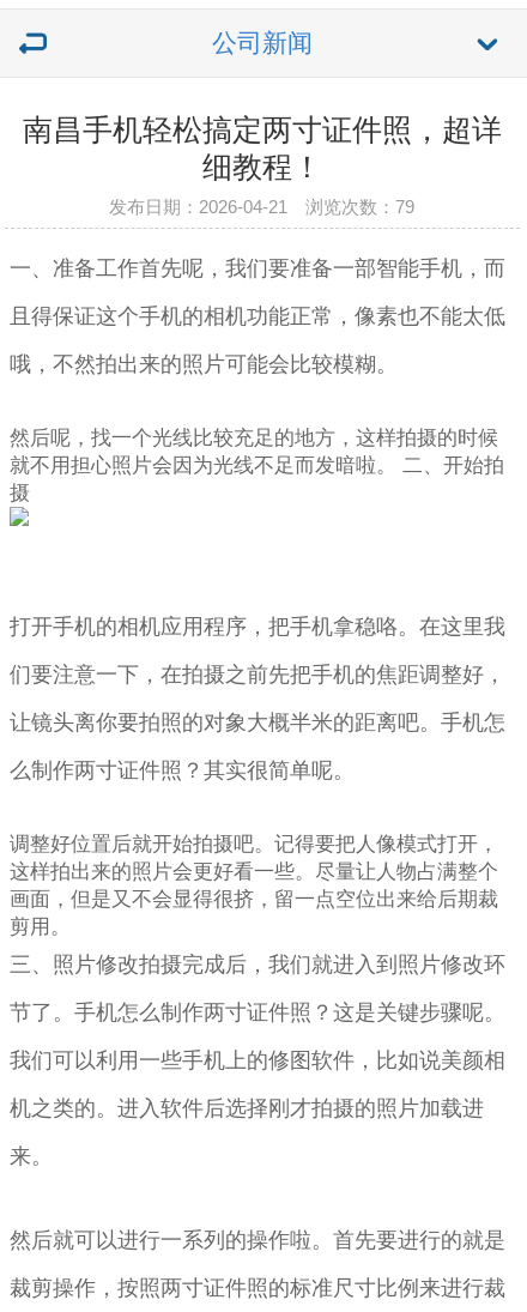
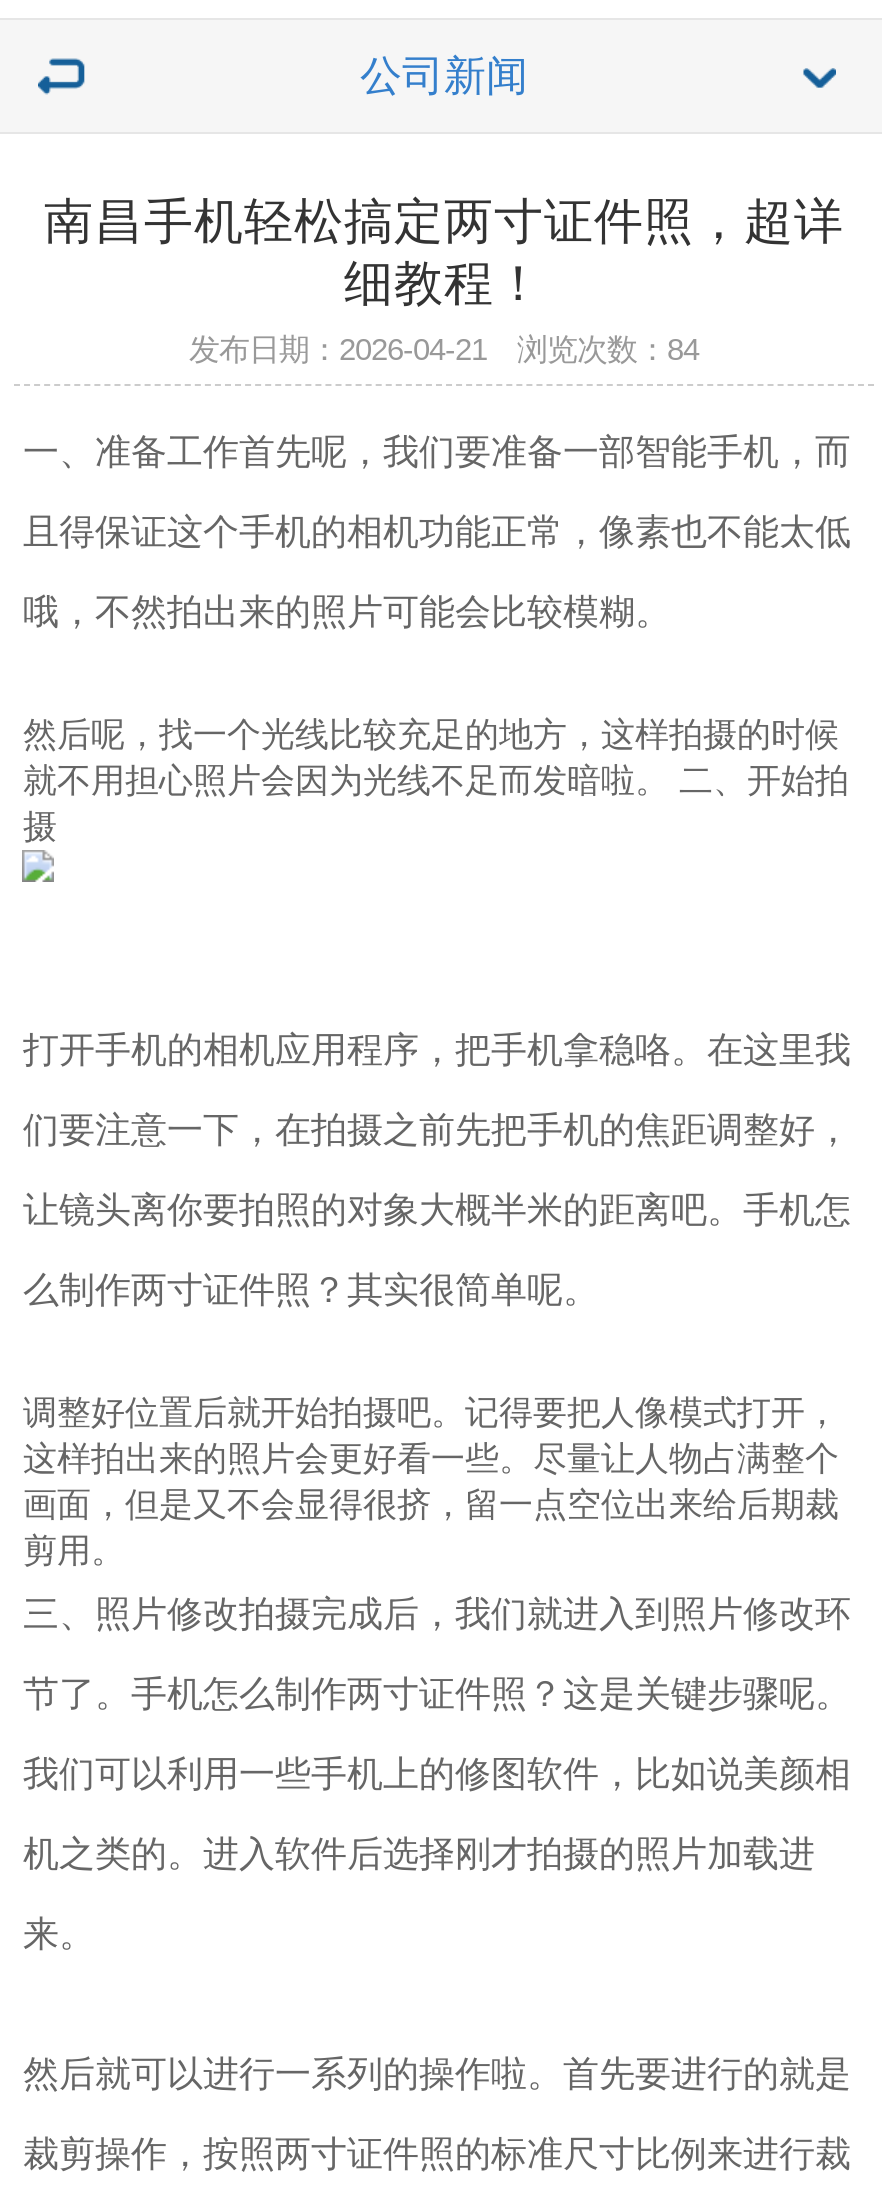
- 发布日期：2026-04-21 浏览次数：79
+ 发布日期：2026-04-21 浏览次数：84
